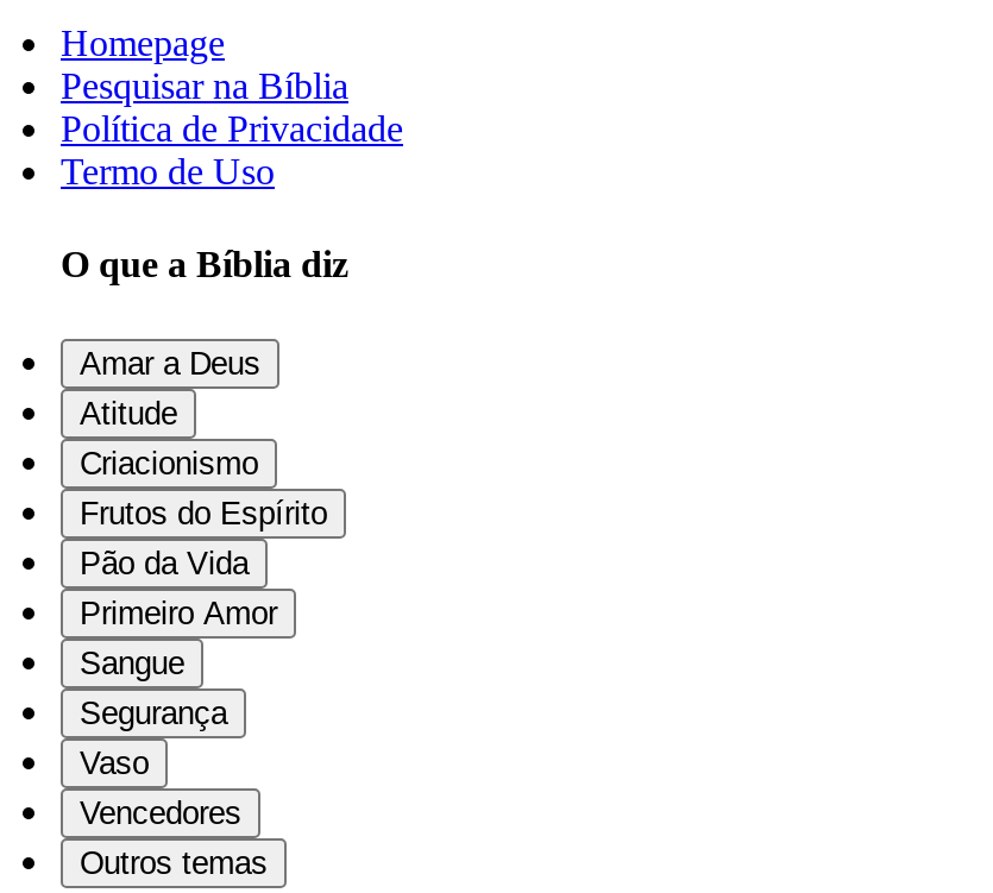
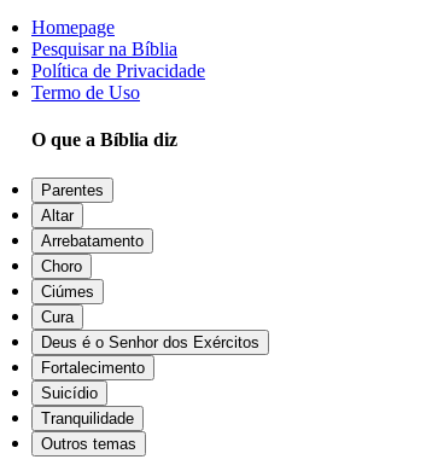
- Amar a Deus
- Atitude
- Criacionismo
- Frutos do Espírito
- Pão da Vida
- Primeiro Amor
- Sangue
- Segurança
- Vaso
- Vencedores
+ Parentes
+ Altar
+ Arrebatamento
+ Choro
+ Ciúmes
+ Cura
+ Deus é o Senhor dos Exércitos
+ Fortalecimento
+ Suicídio
+ Tranquilidade
